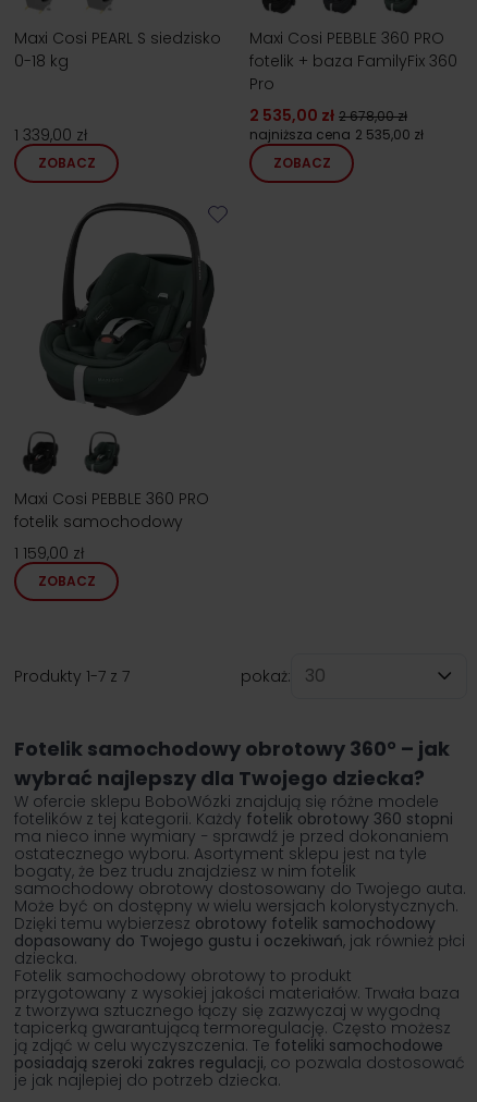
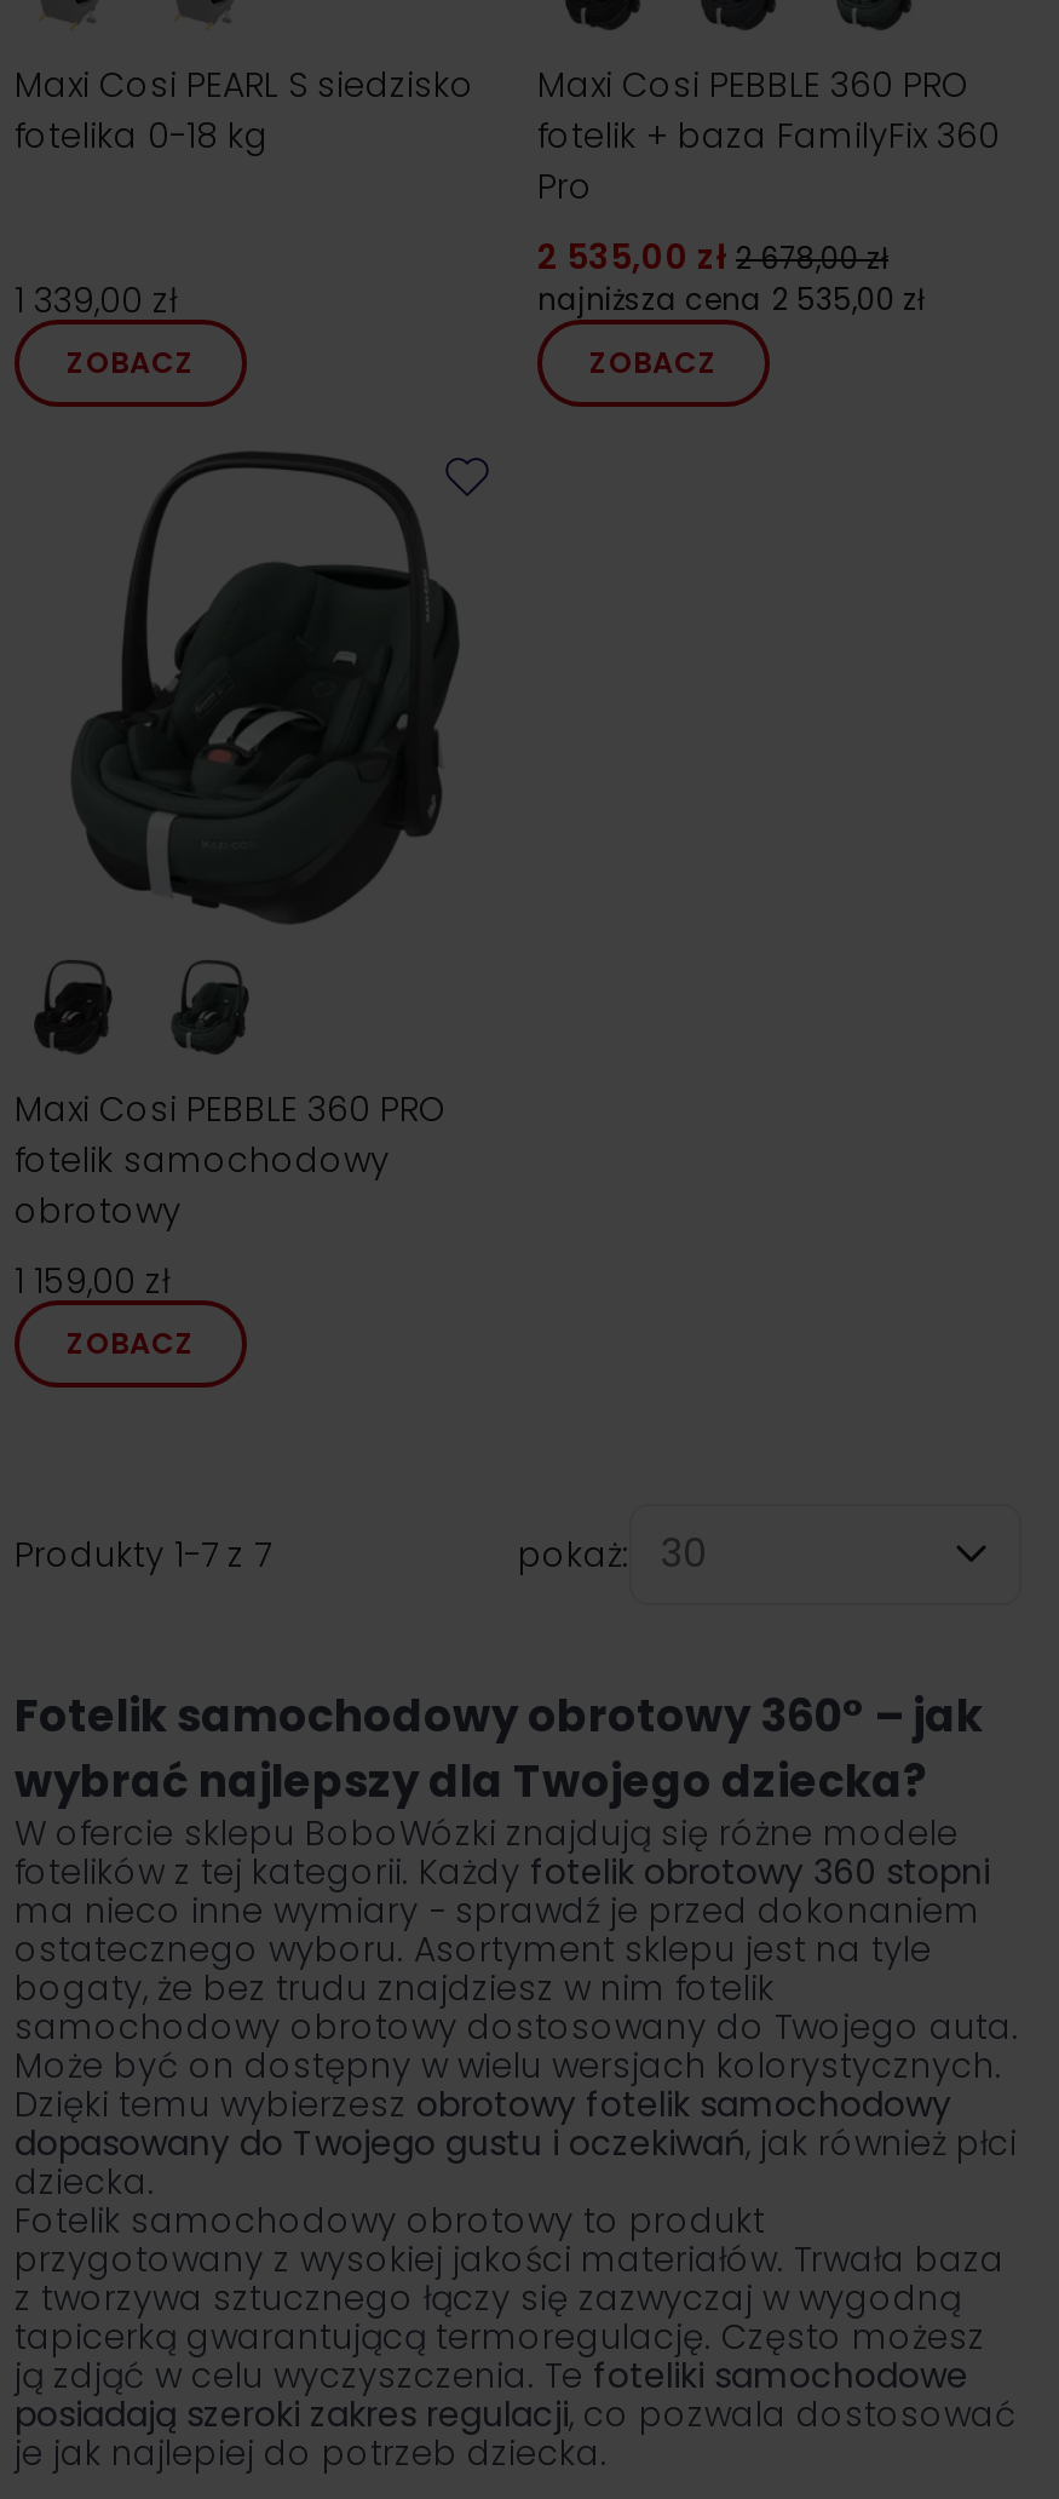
- 0-18 kg
+ fotelika 0-18 kg

+ obrotowy
